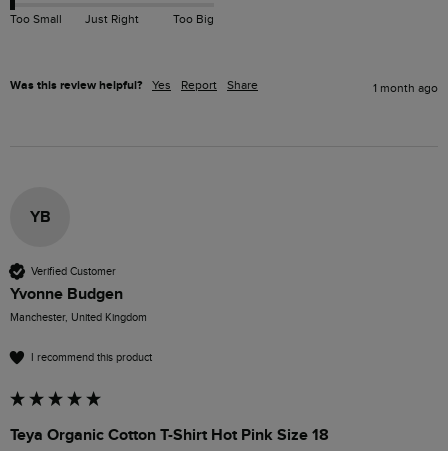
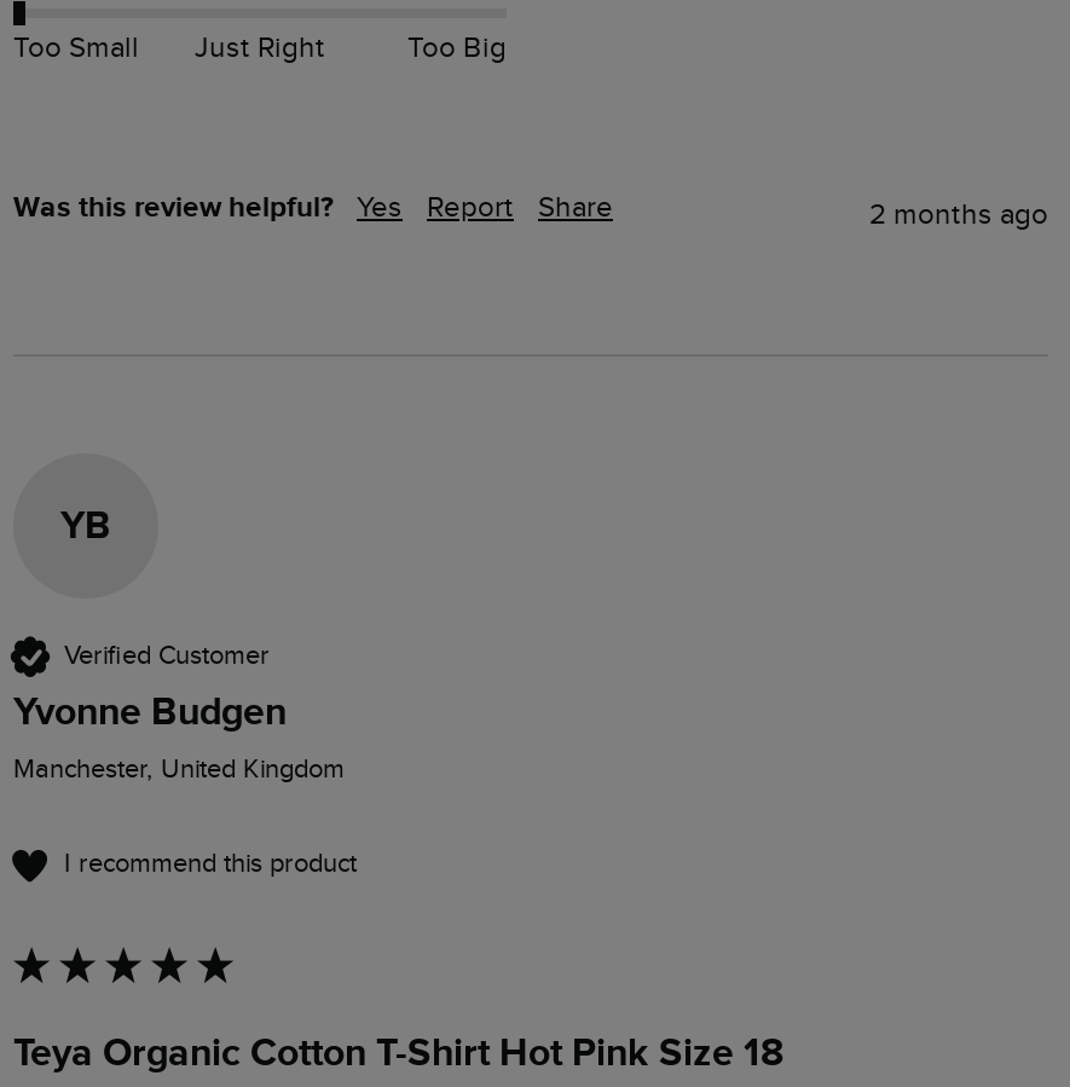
- 1 month ago
+ 2 months ago
